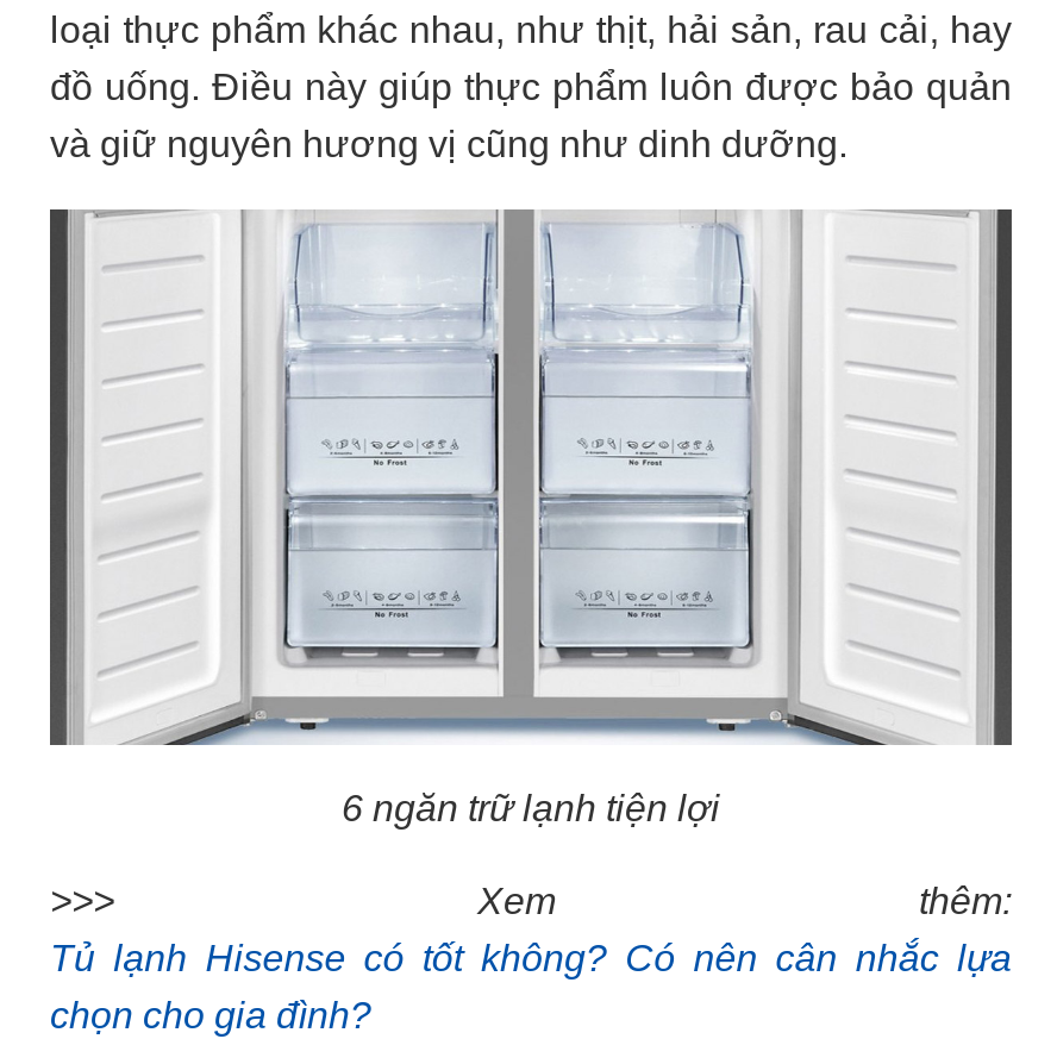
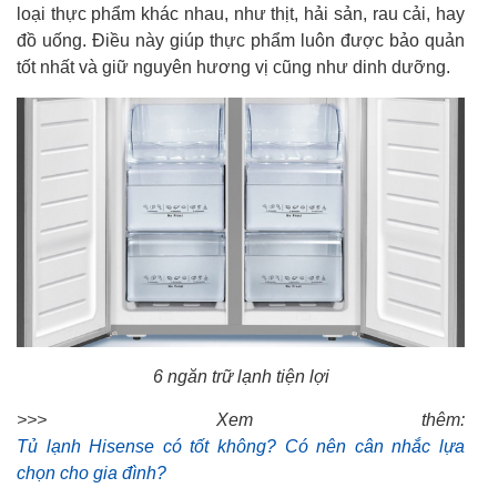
- và giữ nguyên hương vị cũng như dinh dưỡng.
+ tốt nhất và giữ nguyên hương vị cũng như dinh dưỡng.
